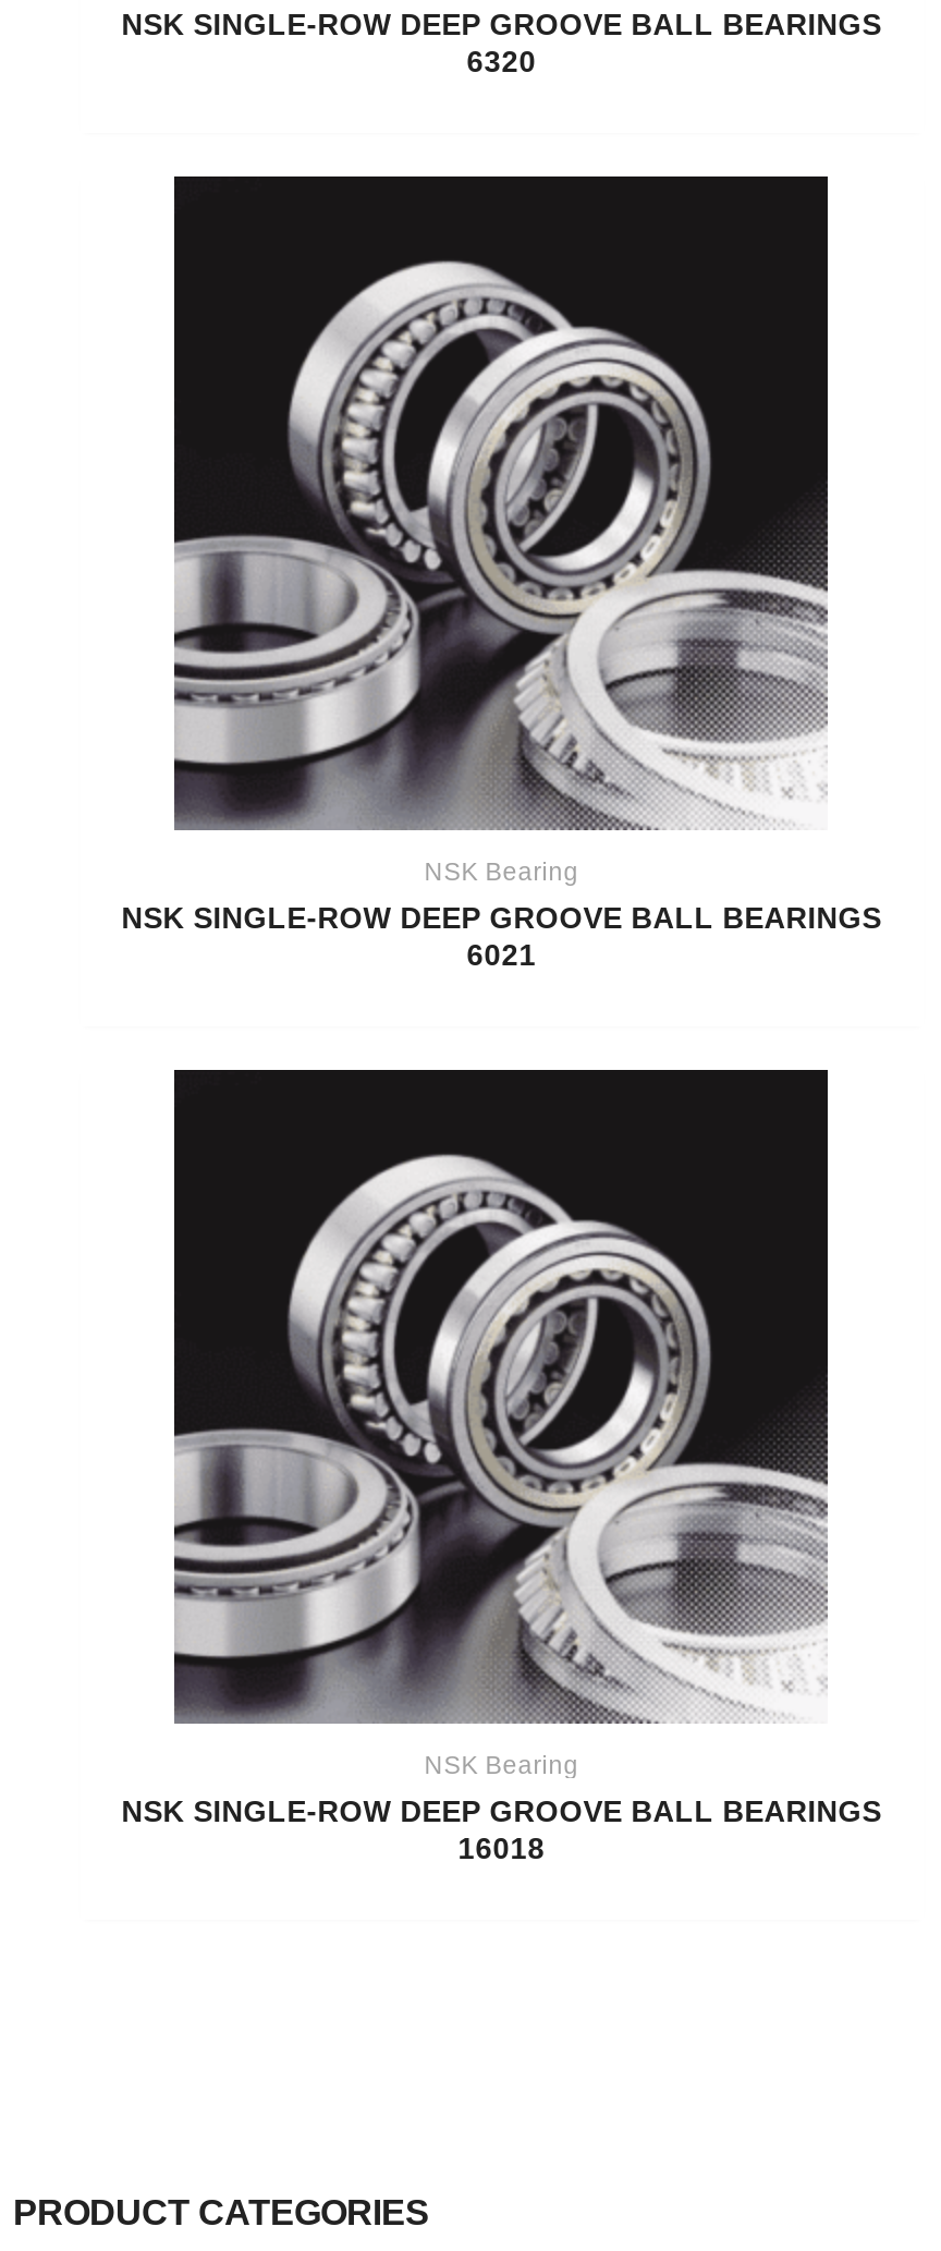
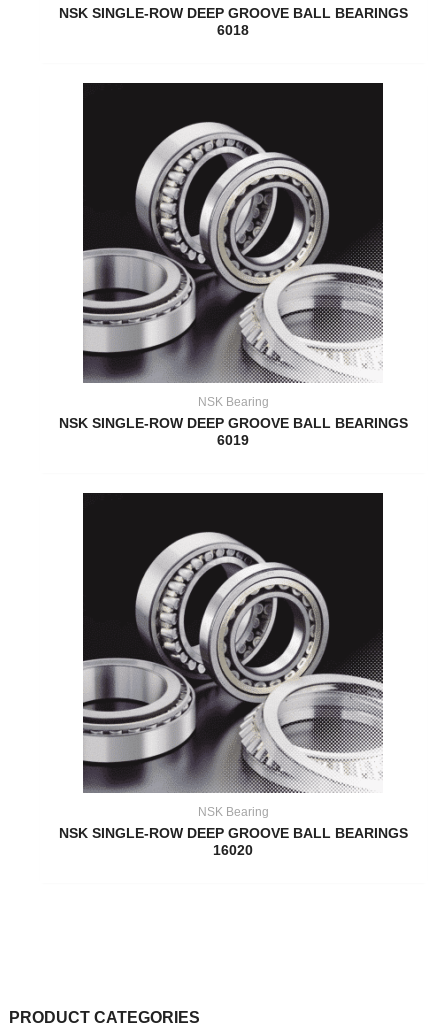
- 6320
+ 6018

- 6021
+ 6019

- 16018
+ 16020
